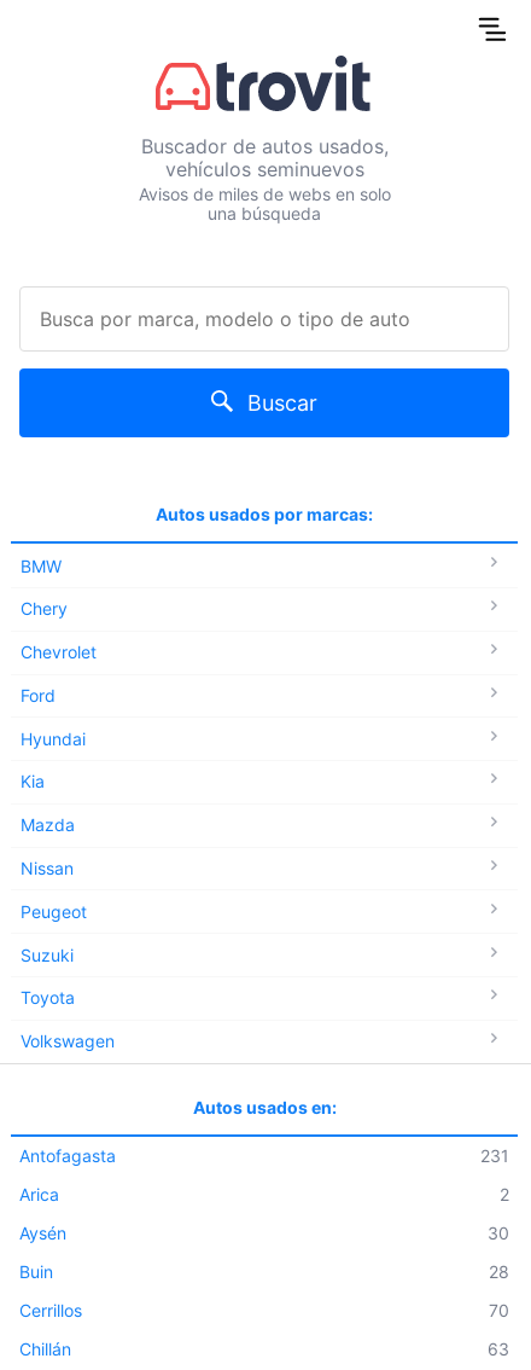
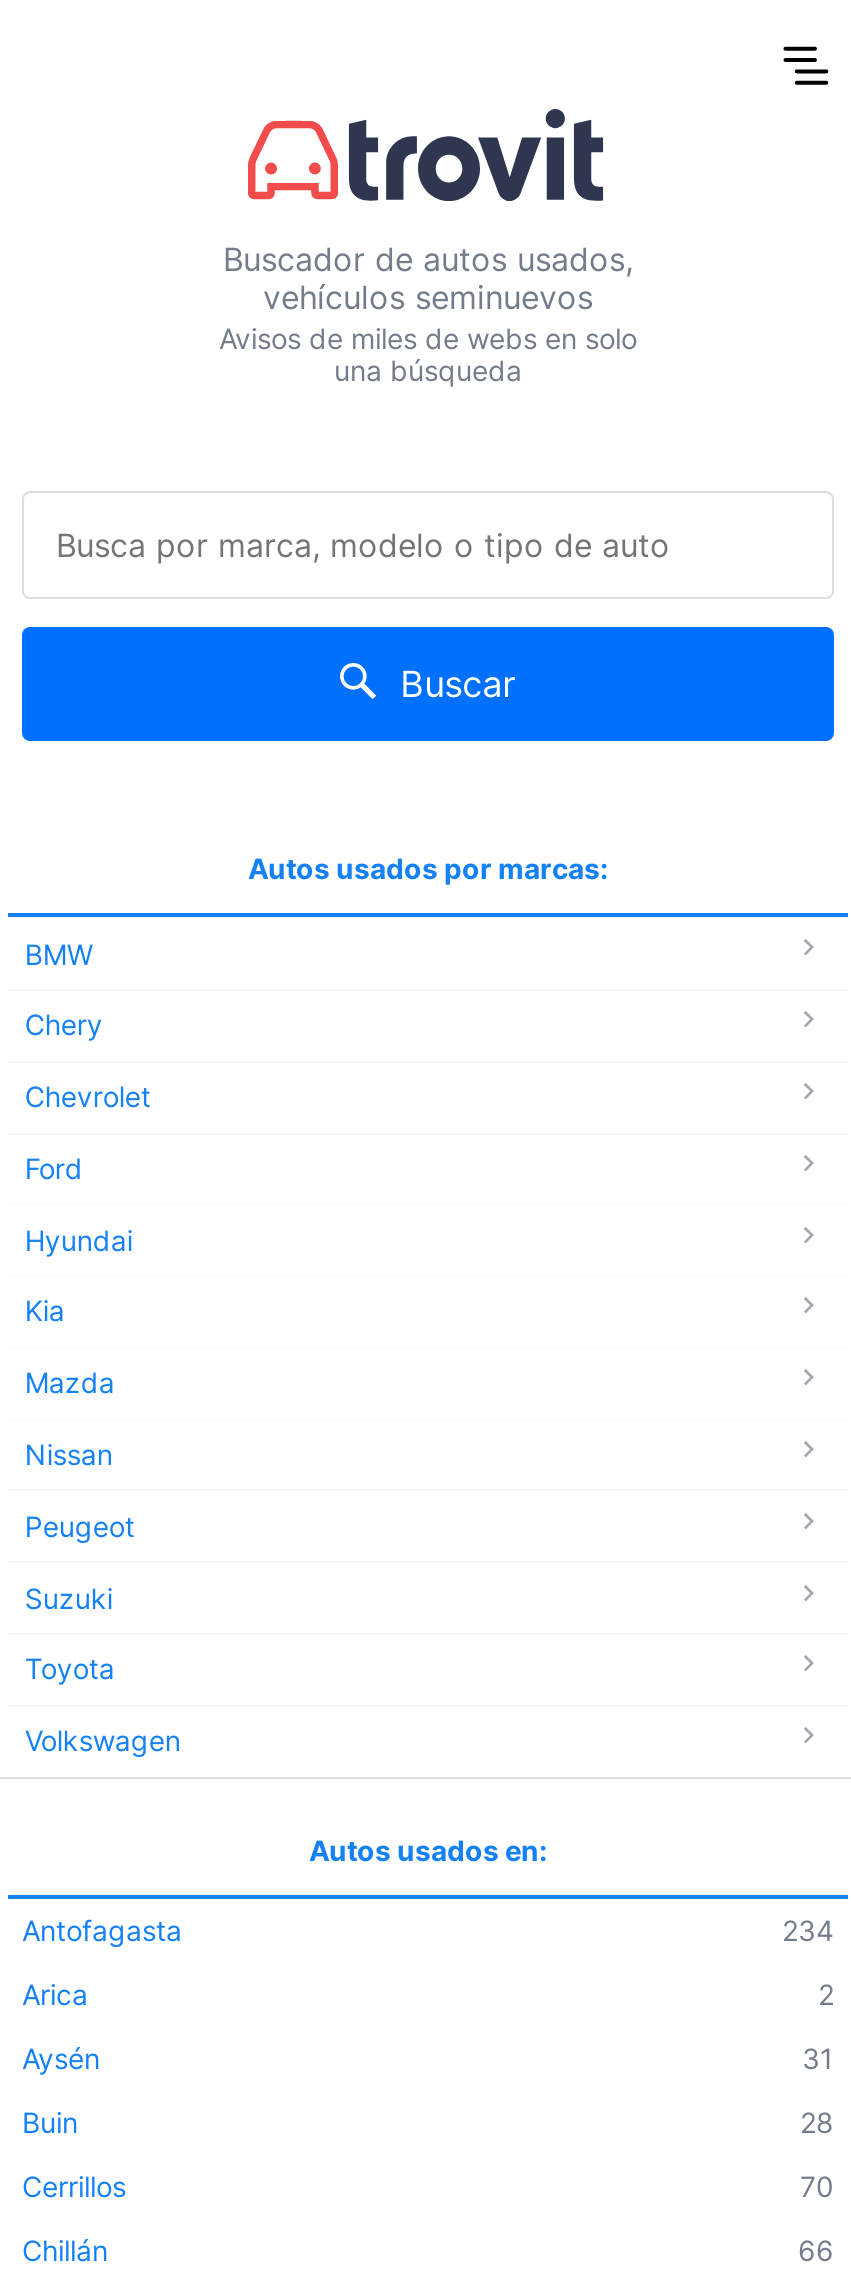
- 231
+ 234

- 30
+ 31

- 63
+ 66
